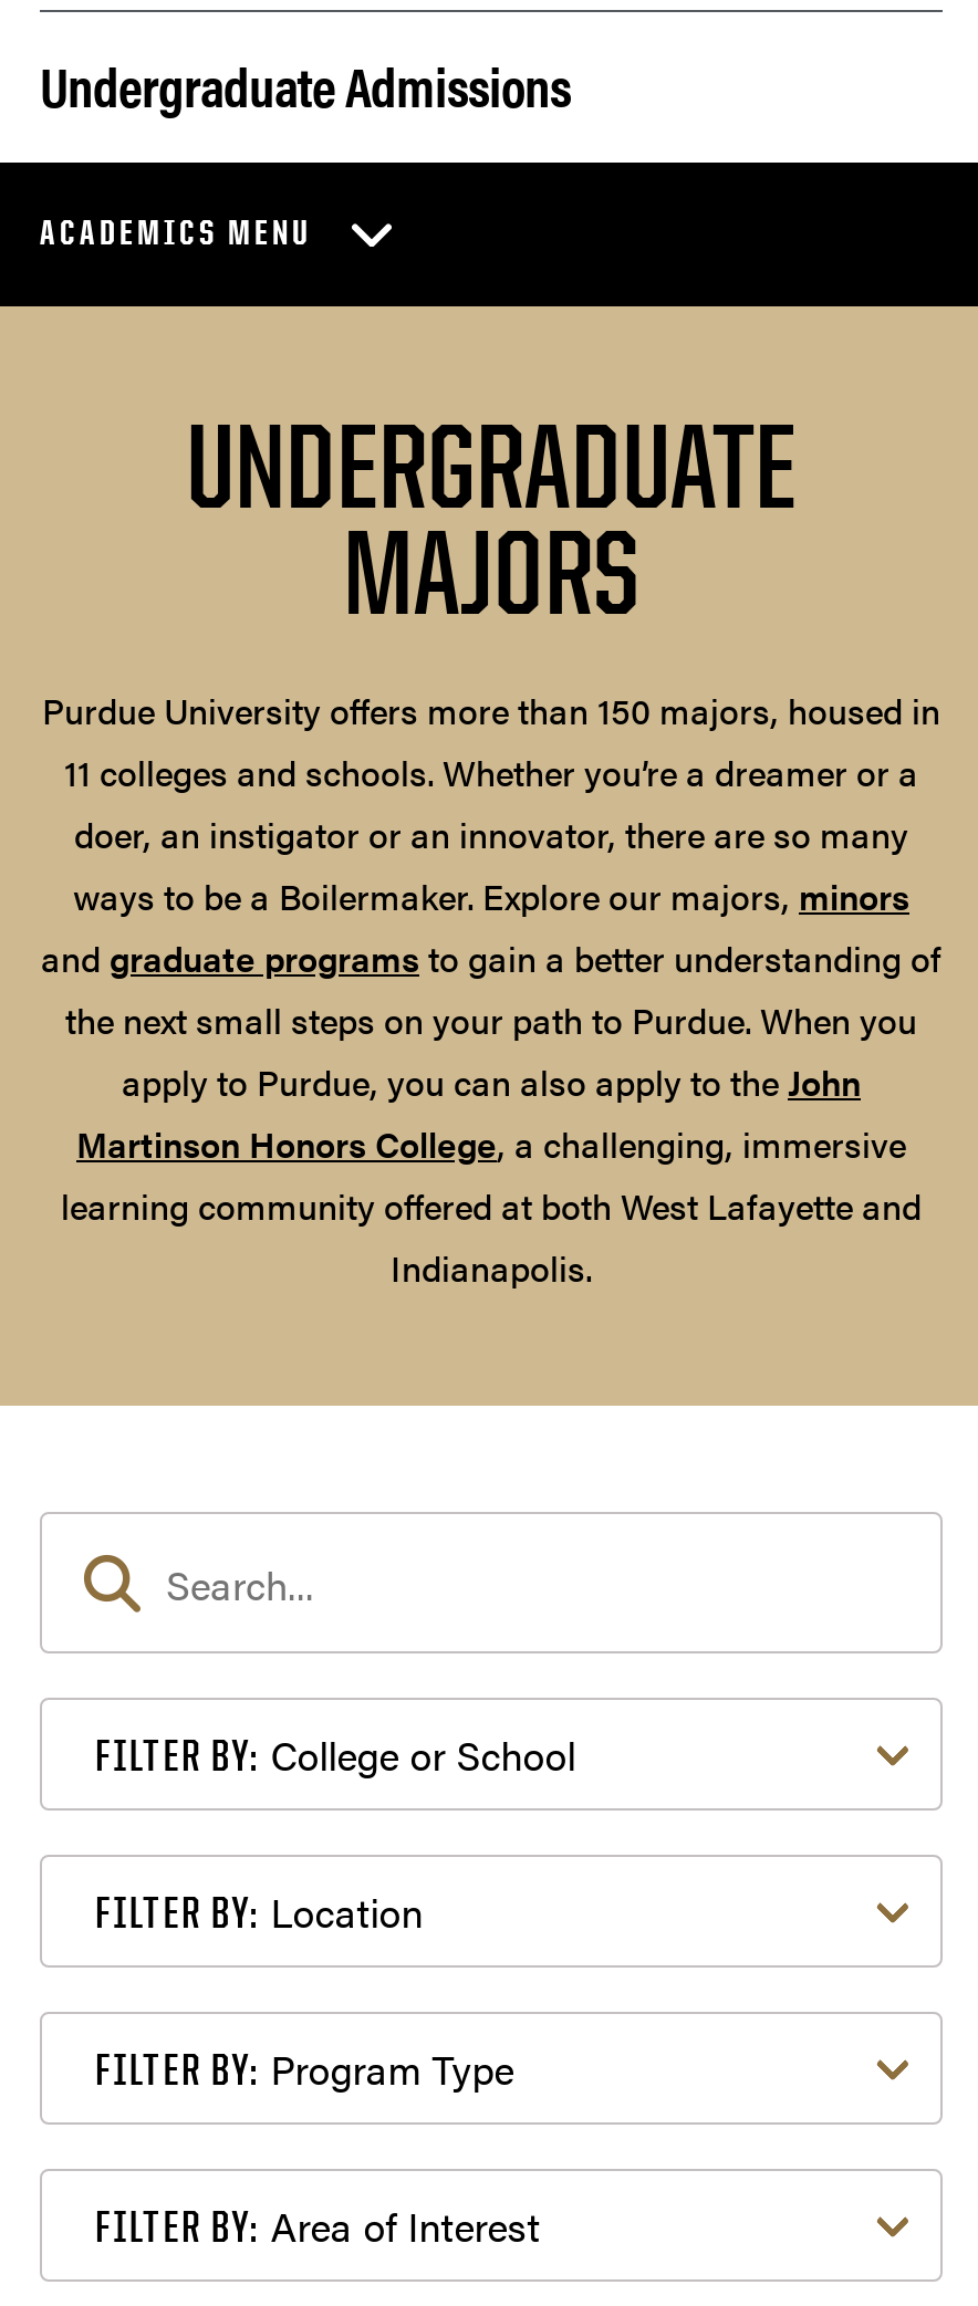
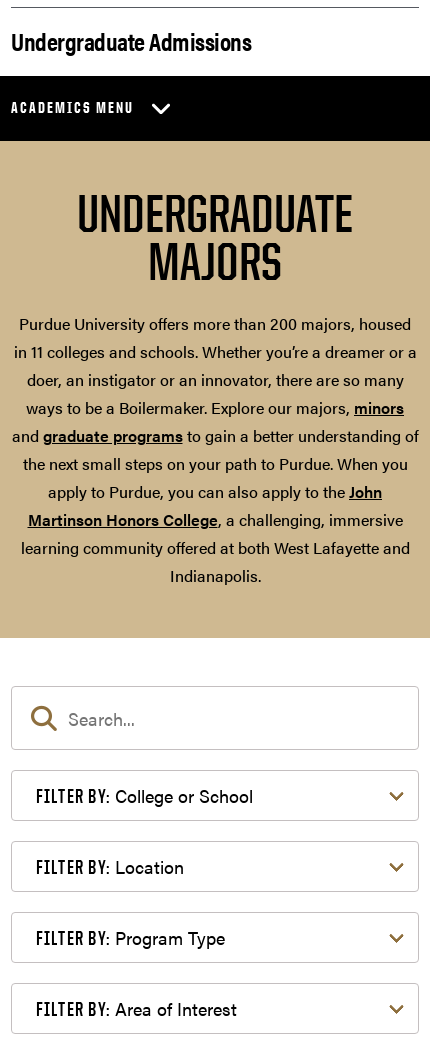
- Purdue University offers more than 150 majors, housed in
- 11 colleges and schools. Whether you’re a dreamer or a
+ Purdue University offers more than 200 majors, housed
+ in 11 colleges and schools. Whether you’re a dreamer or a
